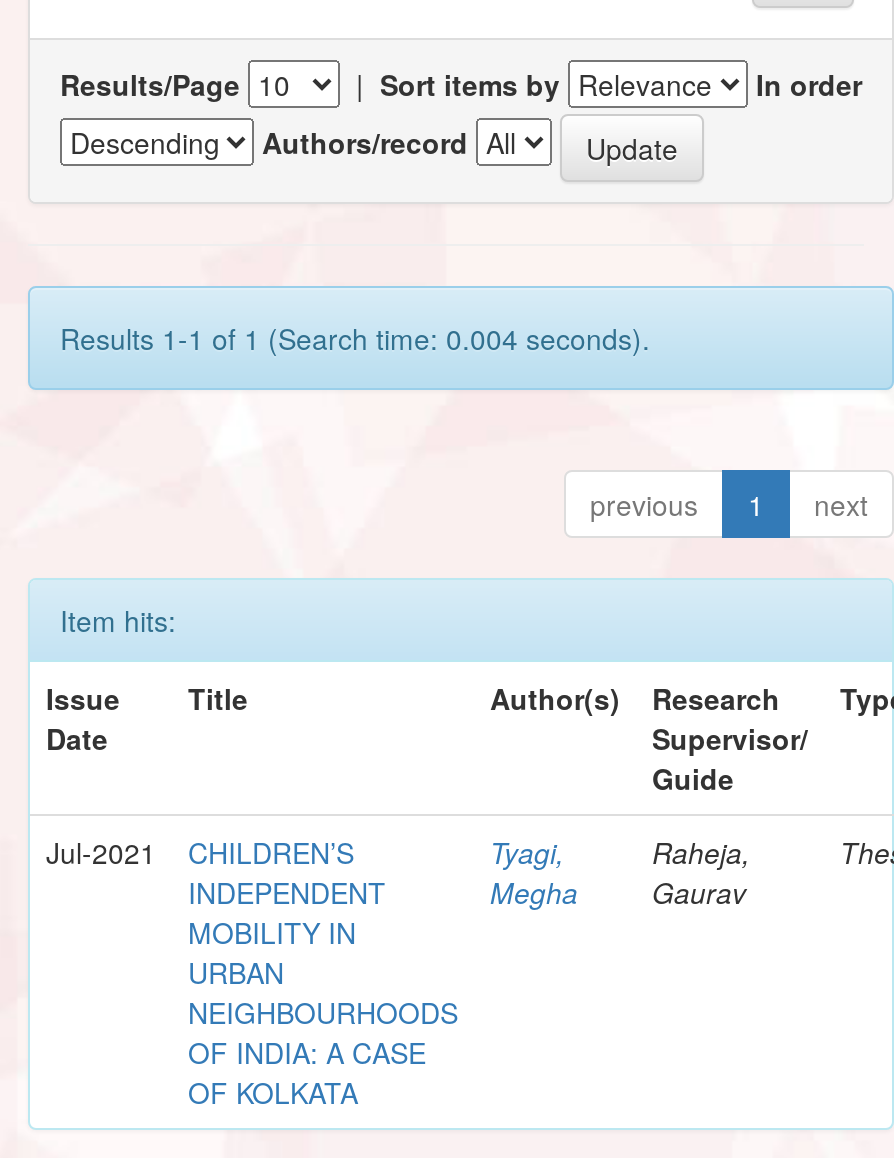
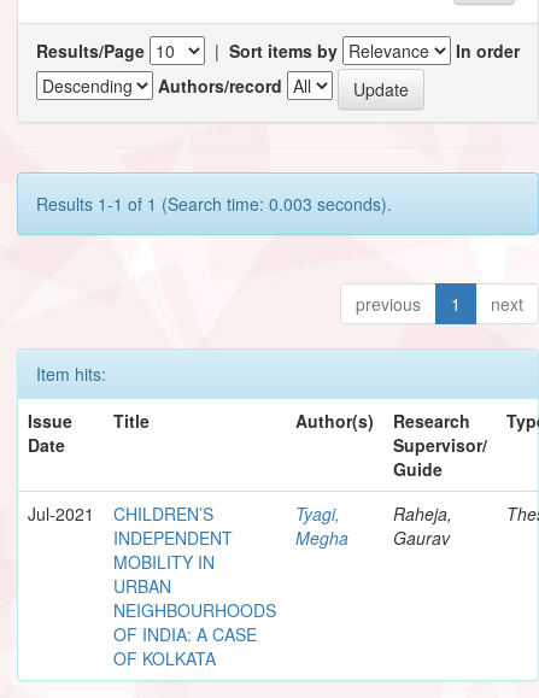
- Results 1-1 of 1 (Search time: 0.004 seconds).
+ Results 1-1 of 1 (Search time: 0.003 seconds).
